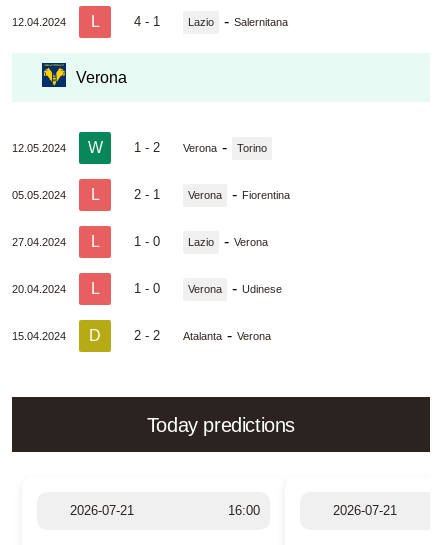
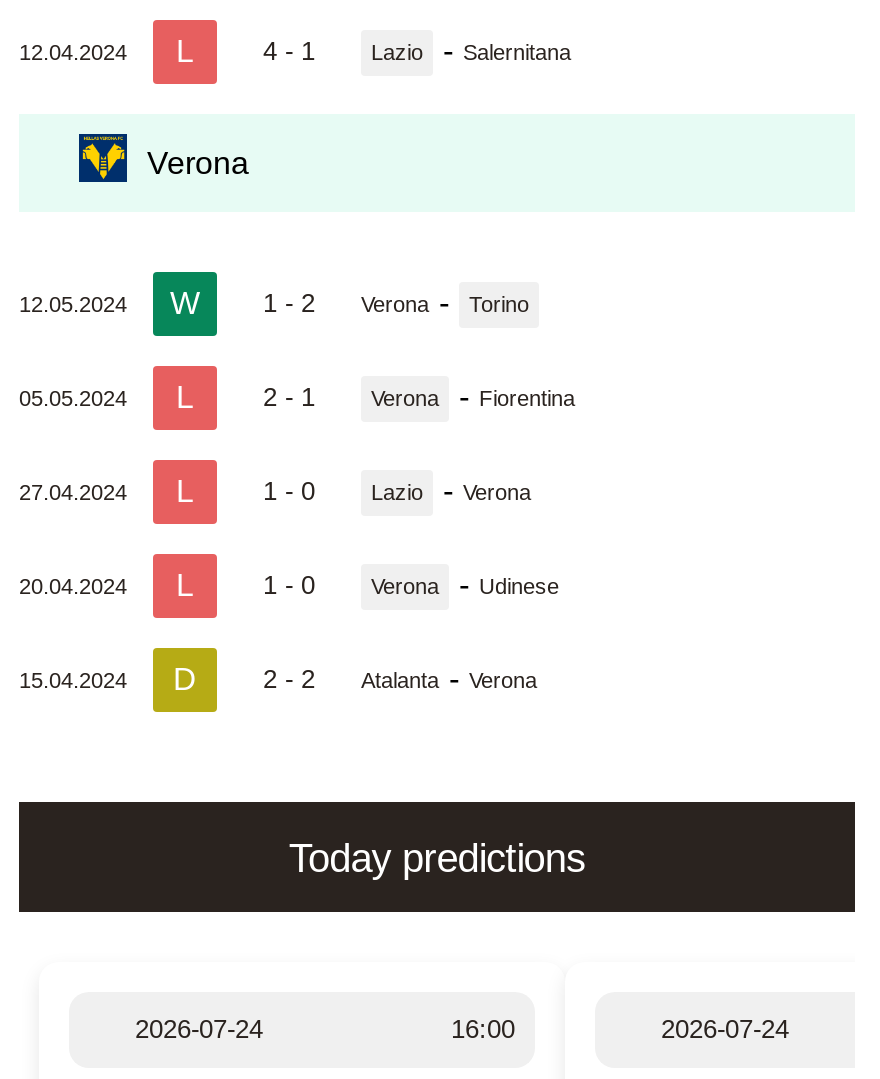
- 2026-07-21
+ 2026-07-24

- 2026-07-21
+ 2026-07-24
